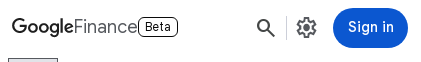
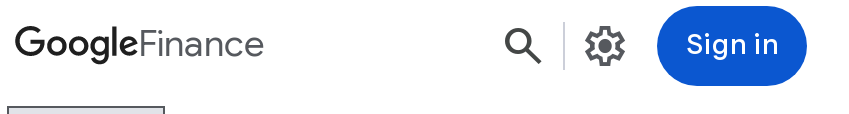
- Finance Beta
+ Finance
